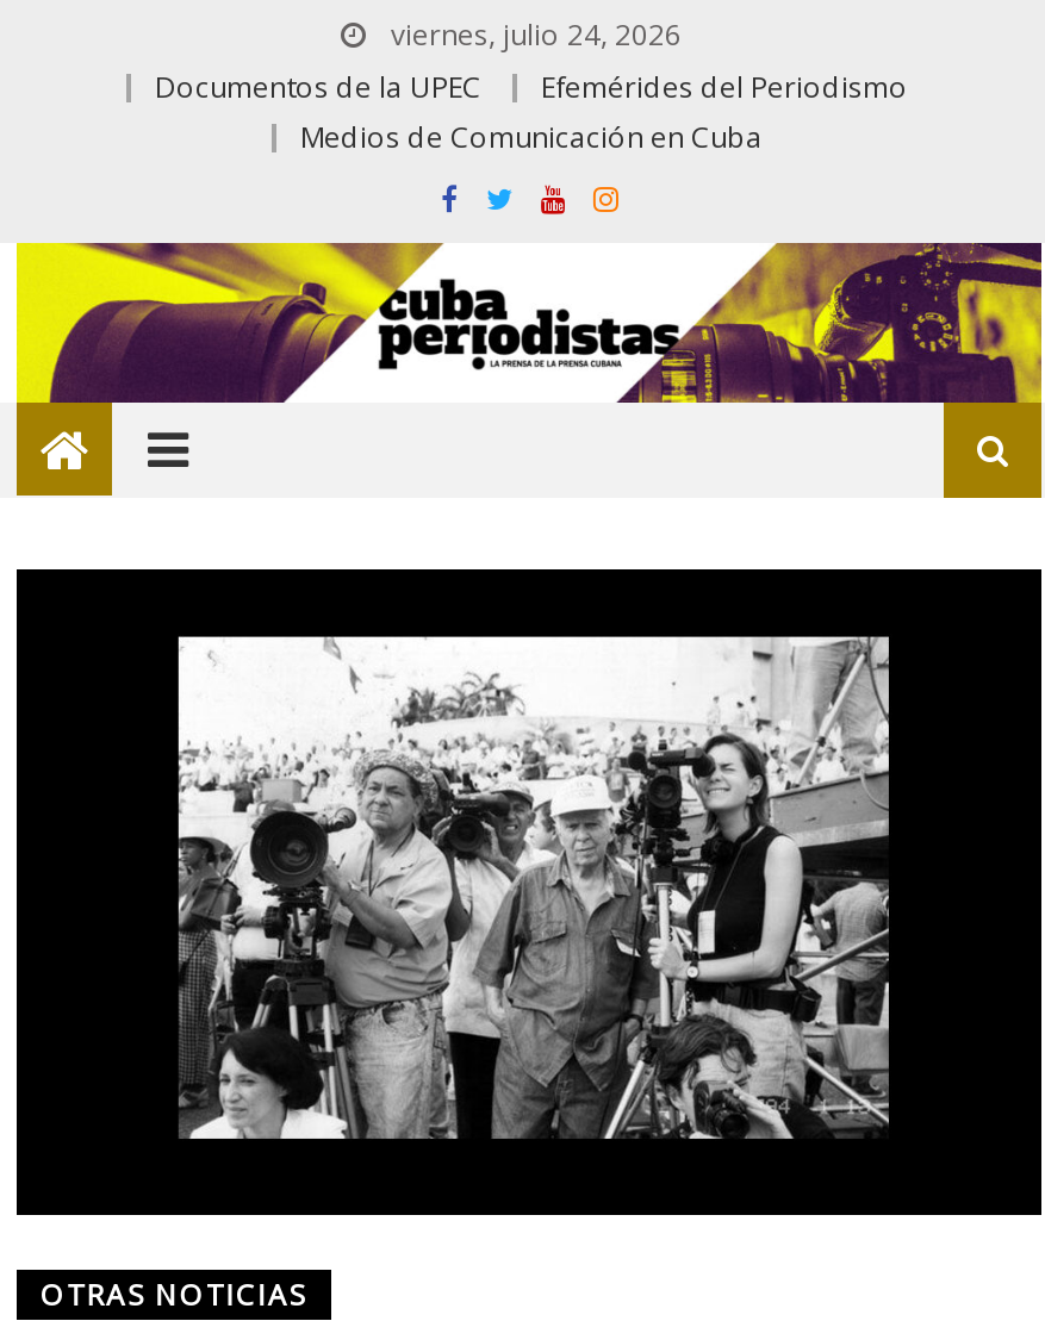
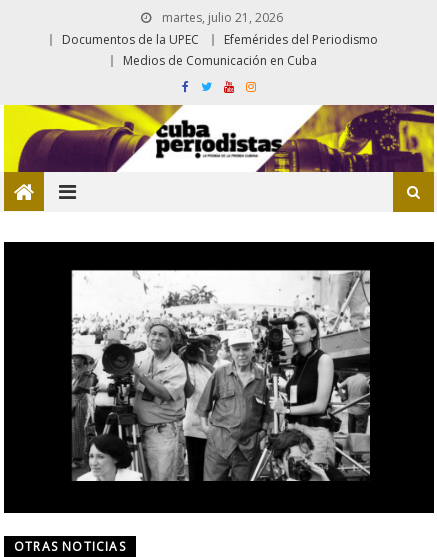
- viernes, julio 24, 2026
+ martes, julio 21, 2026
